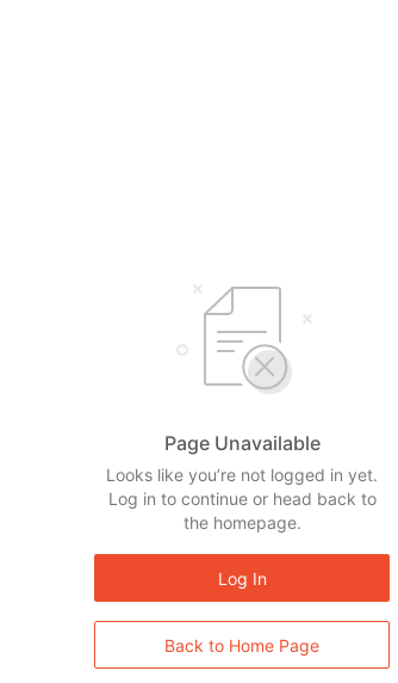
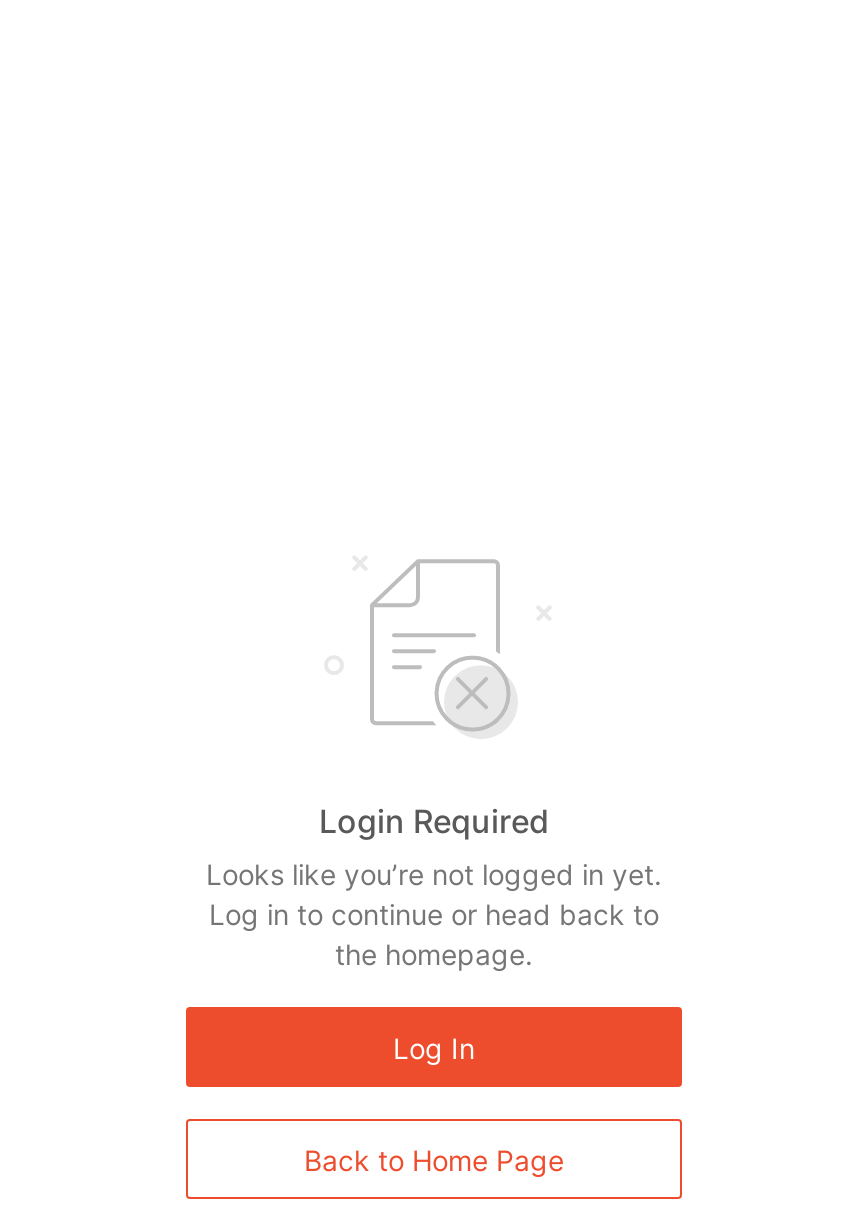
- Page Unavailable
+ Login Required
